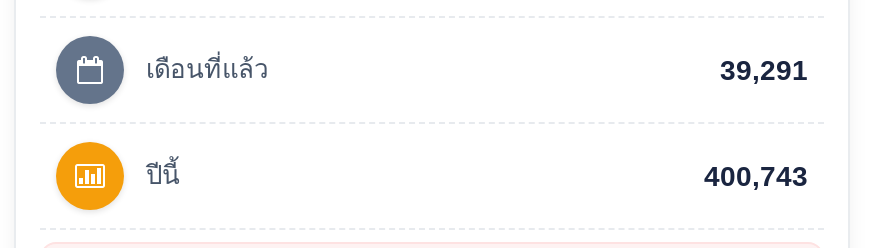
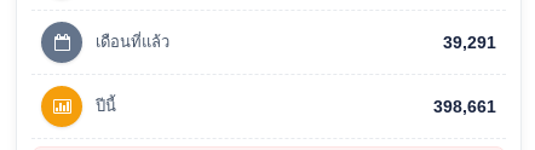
- 400,743
+ 398,661
